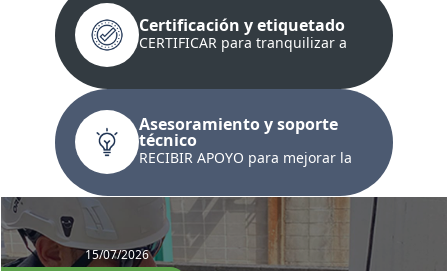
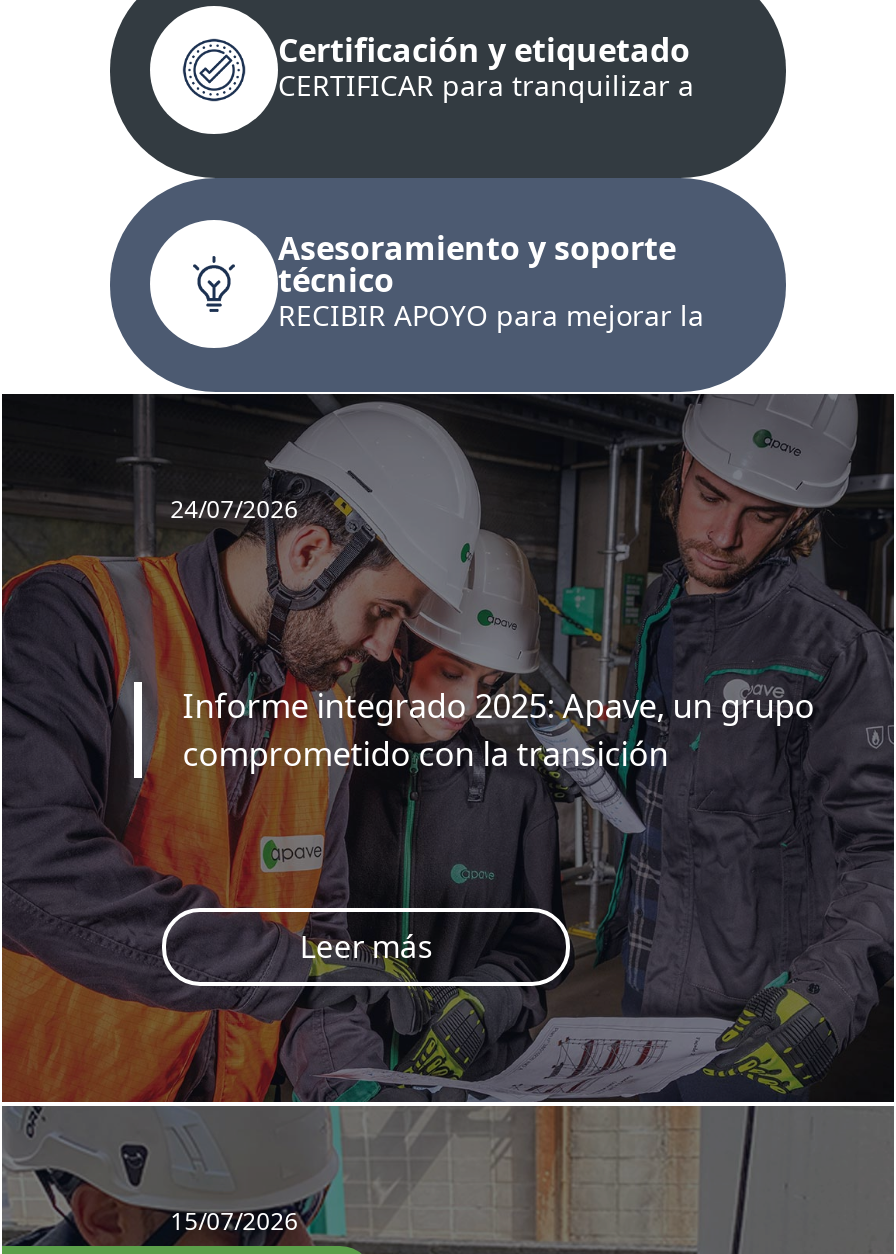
+ [image]
+ 24/07/2026

+ Informe integrado 2025: Apave, un grupo
+ comprometido con la transición

+ Leer más
